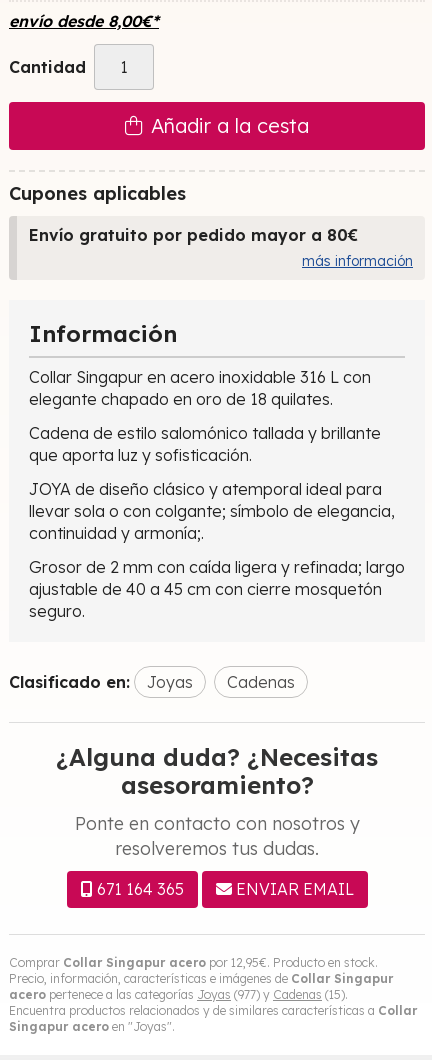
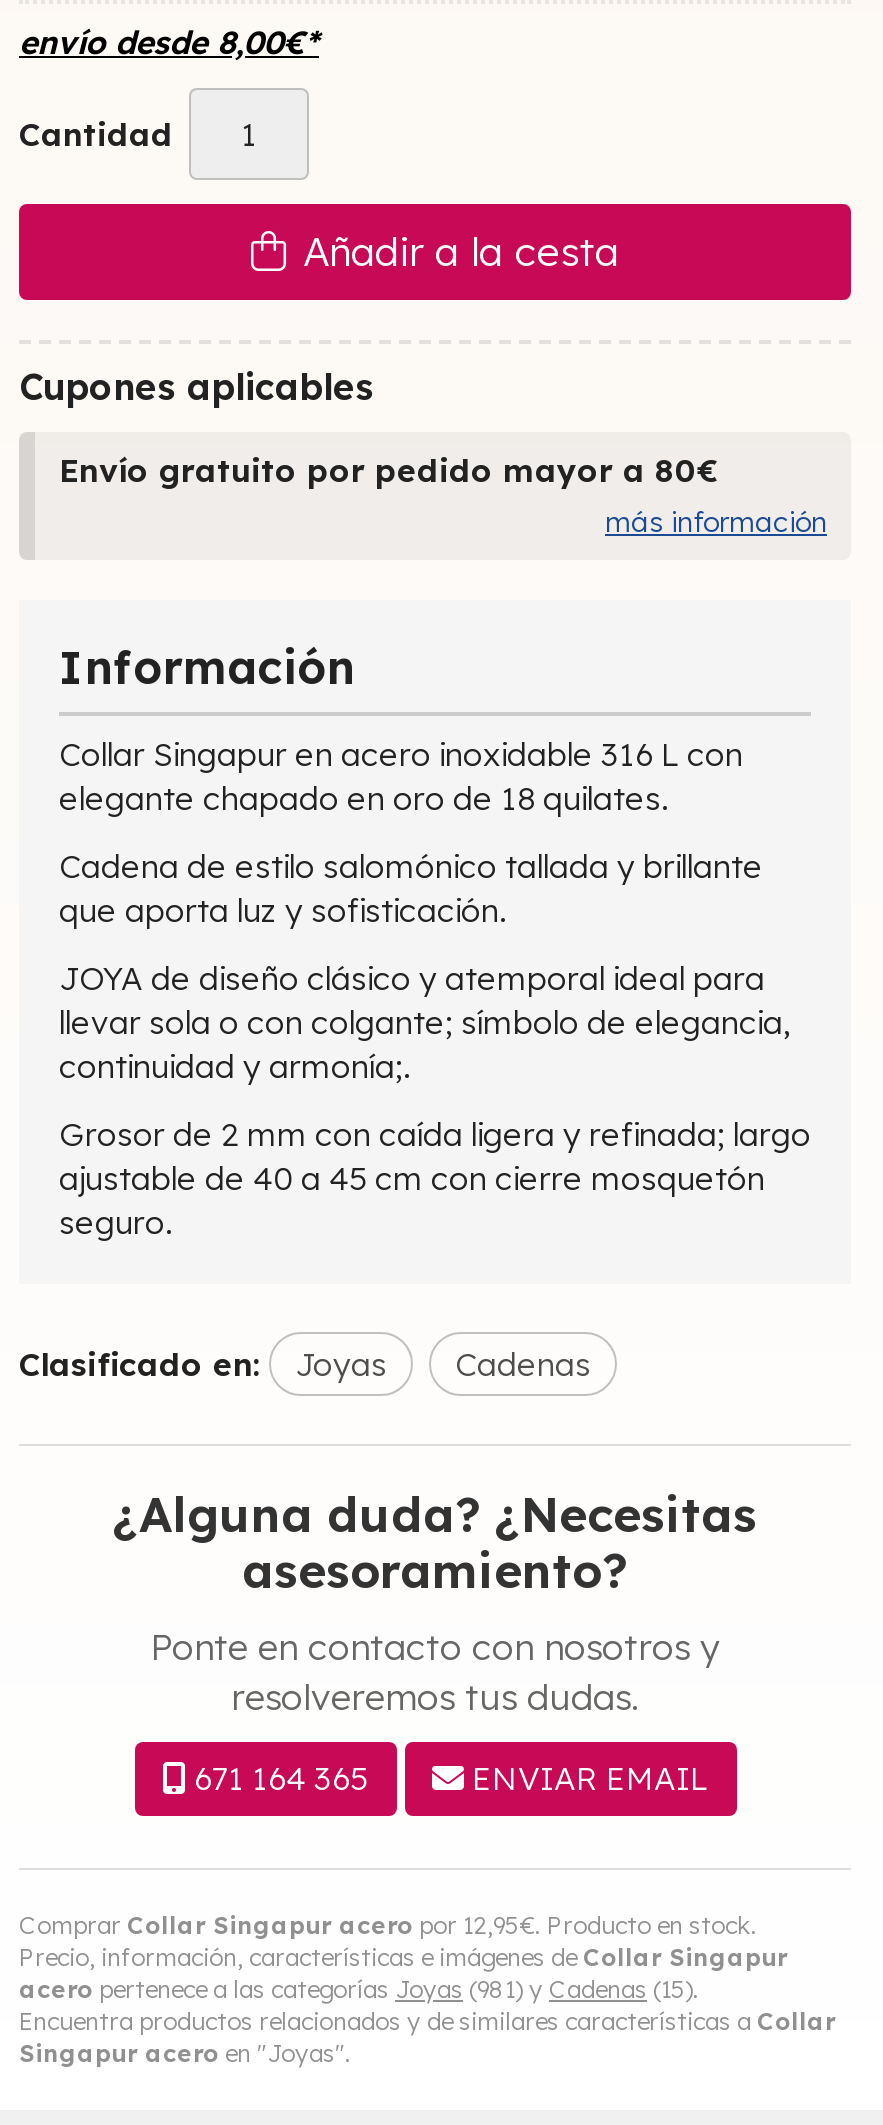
- acero pertenece a las categorías Joyas (977) y Cadenas (15).
+ acero pertenece a las categorías Joyas (981) y Cadenas (15).
